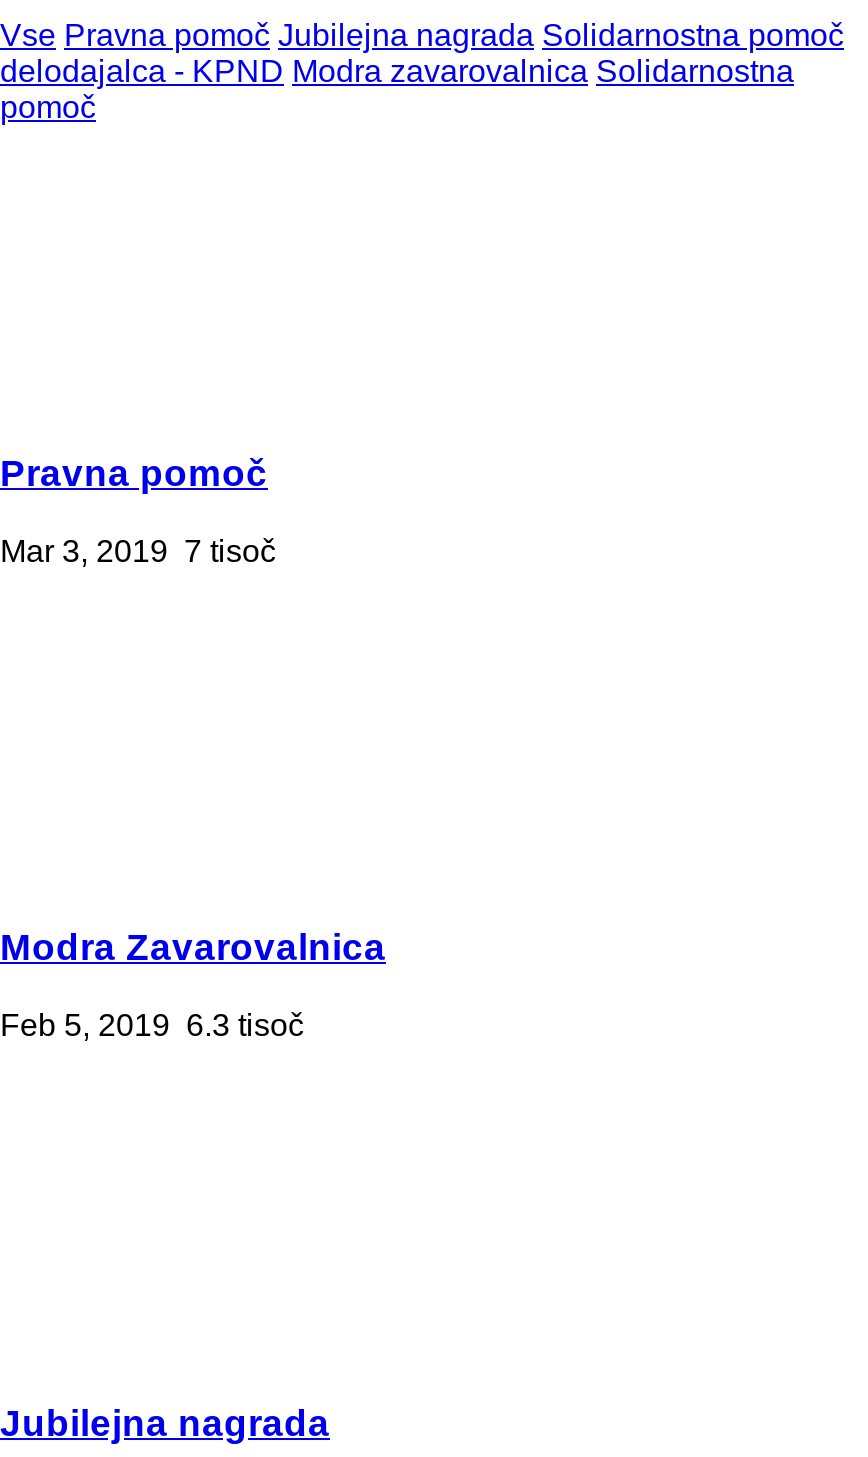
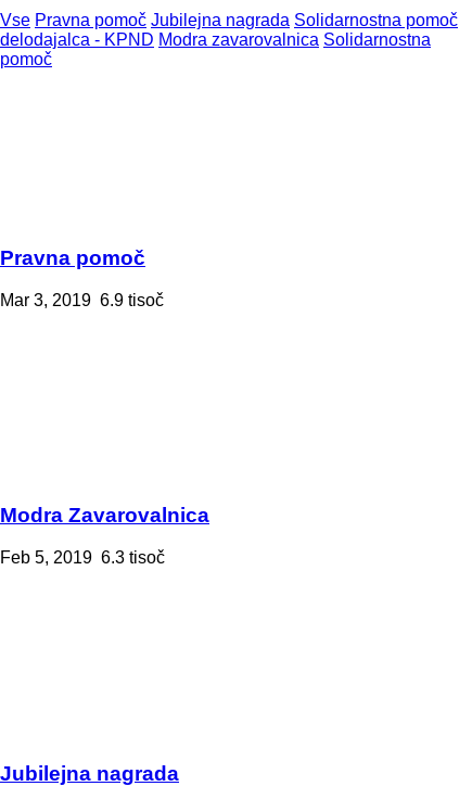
- Mar 3, 2019 7 tisoč
+ Mar 3, 2019 6.9 tisoč
